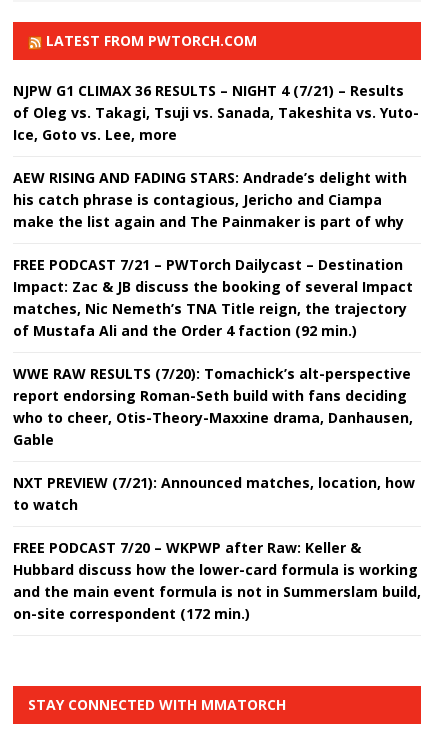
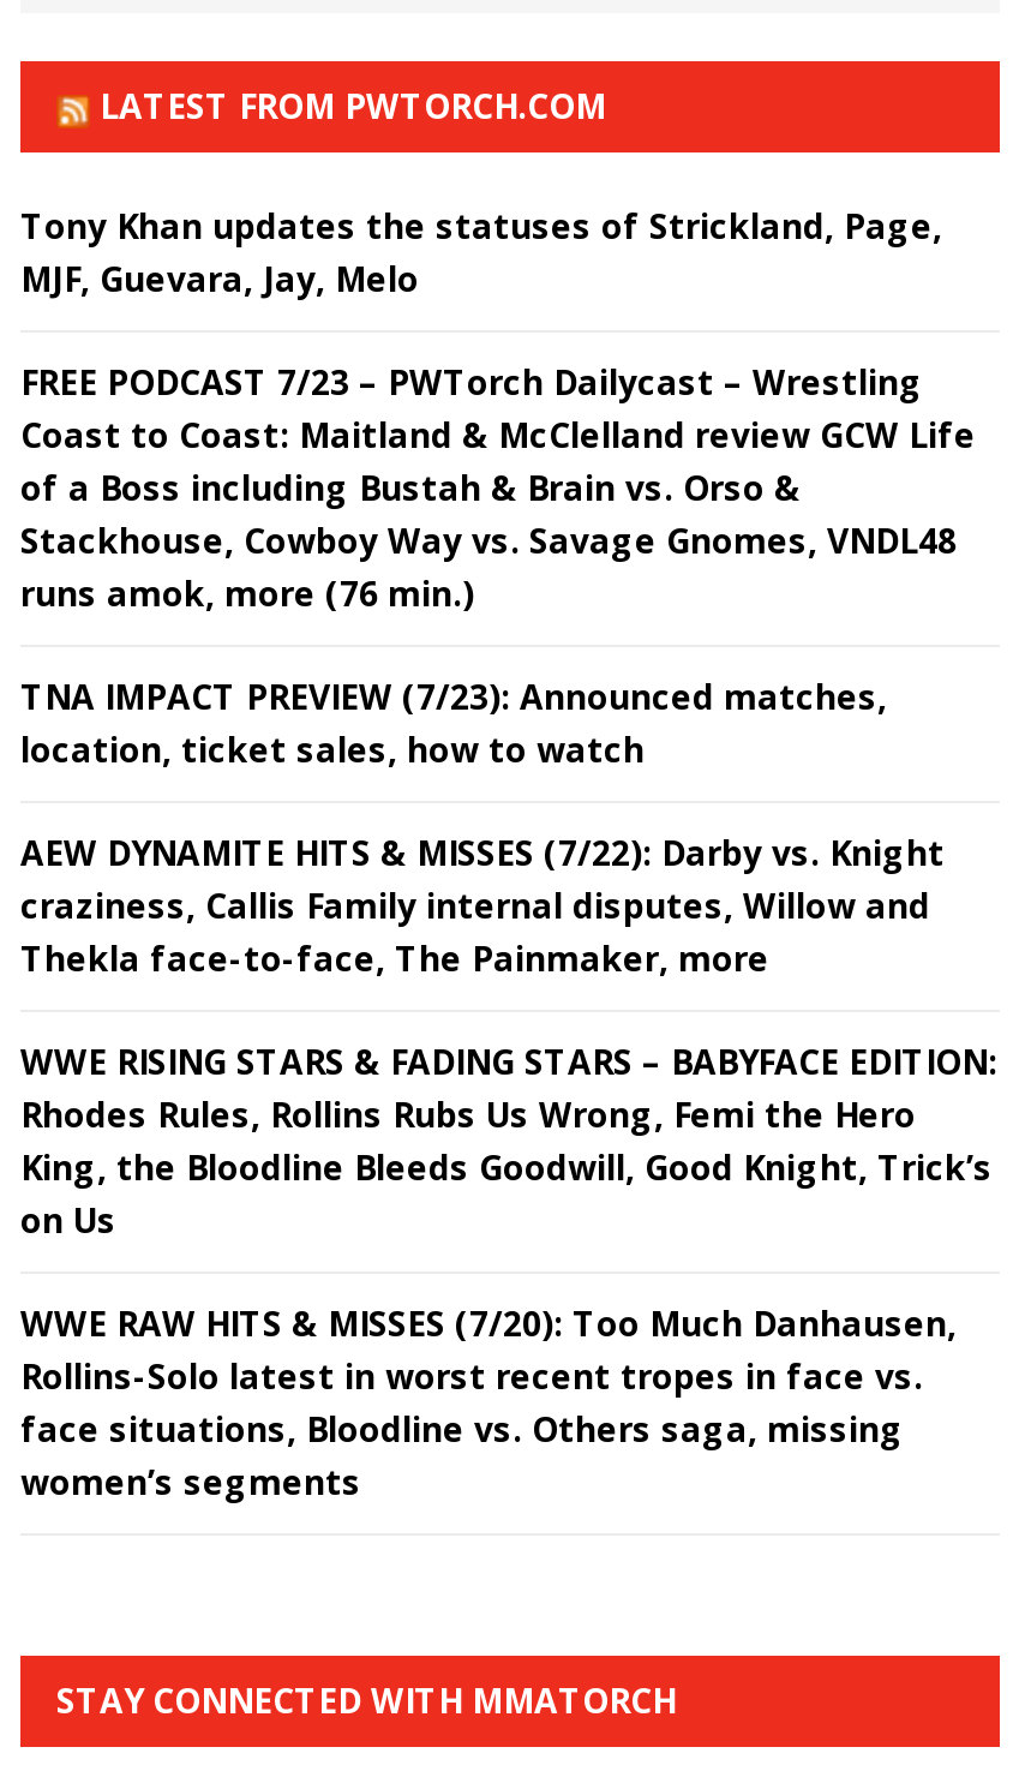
- NJPW G1 CLIMAX 36 RESULTS – NIGHT 4 (7/21) – Results
- of Oleg vs. Takagi, Tsuji vs. Sanada, Takeshita vs. Yuto-
- Ice, Goto vs. Lee, more
+ Tony Khan updates the statuses of Strickland, Page,
+ MJF, Guevara, Jay, Melo

- AEW RISING AND FADING STARS: Andrade’s delight with
- his catch phrase is contagious, Jericho and Ciampa
- make the list again and The Painmaker is part of why
+ FREE PODCAST 7/23 – PWTorch Dailycast – Wrestling
+ Coast to Coast: Maitland & McClelland review GCW Life
+ of a Boss including Bustah & Brain vs. Orso &
+ Stackhouse, Cowboy Way vs. Savage Gnomes, VNDL48
+ runs amok, more (76 min.)

- FREE PODCAST 7/21 – PWTorch Dailycast – Destination
- Impact: Zac & JB discuss the booking of several Impact
- matches, Nic Nemeth’s TNA Title reign, the trajectory
- of Mustafa Ali and the Order 4 faction (92 min.)
+ TNA IMPACT PREVIEW (7/23): Announced matches,
+ location, ticket sales, how to watch

- WWE RAW RESULTS (7/20): Tomachick’s alt-perspective
- report endorsing Roman-Seth build with fans deciding
- who to cheer, Otis-Theory-Maxxine drama, Danhausen,
- Gable
+ AEW DYNAMITE HITS & MISSES (7/22): Darby vs. Knight
+ craziness, Callis Family internal disputes, Willow and
+ Thekla face-to-face, The Painmaker, more

- NXT PREVIEW (7/21): Announced matches, location, how
- to watch
+ WWE RISING STARS & FADING STARS – BABYFACE EDITION:
+ Rhodes Rules, Rollins Rubs Us Wrong, Femi the Hero
+ King, the Bloodline Bleeds Goodwill, Good Knight, Trick’s
+ on Us

- FREE PODCAST 7/20 – WKPWP after Raw: Keller &
- Hubbard discuss how the lower-card formula is working
- and the main event formula is not in Summerslam build,
- on-site correspondent (172 min.)
+ WWE RAW HITS & MISSES (7/20): Too Much Danhausen,
+ Rollins-Solo latest in worst recent tropes in face vs.
+ face situations, Bloodline vs. Others saga, missing
+ women’s segments
